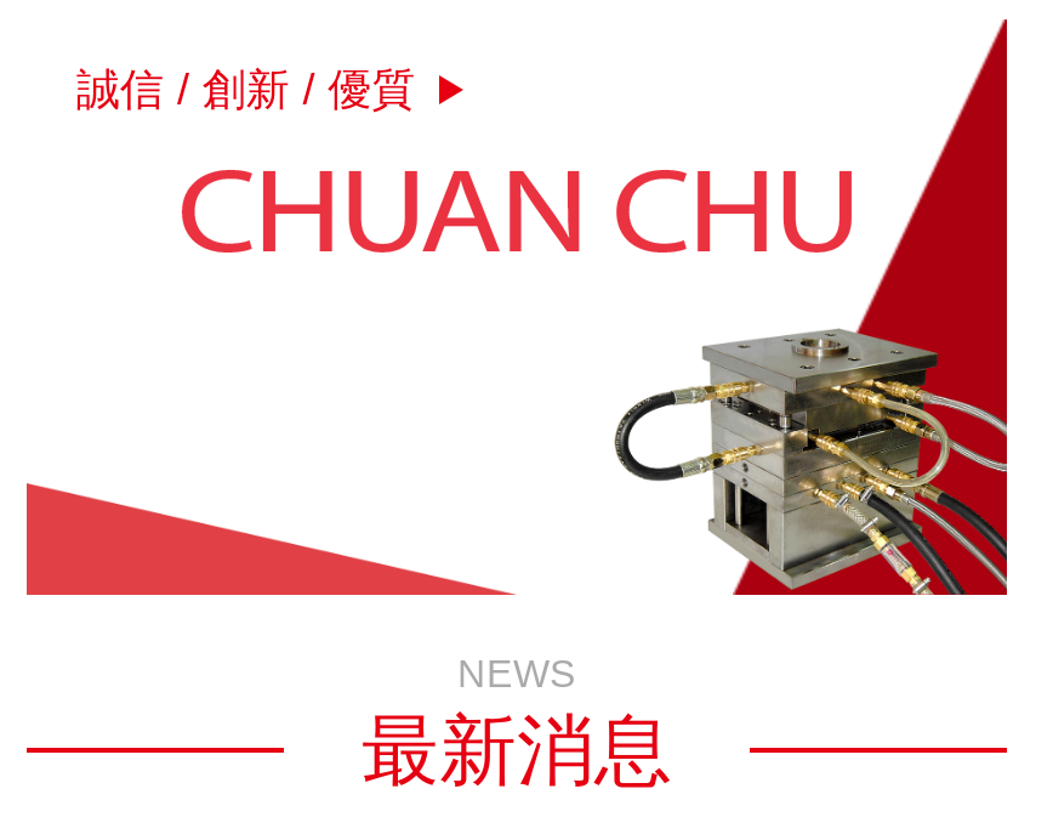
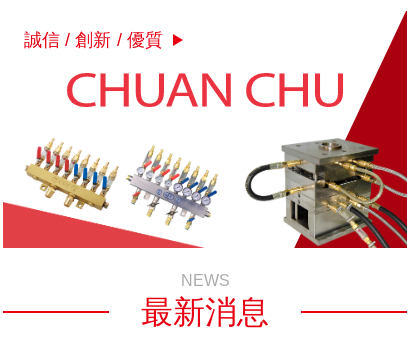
+ [image]

+ [image]
